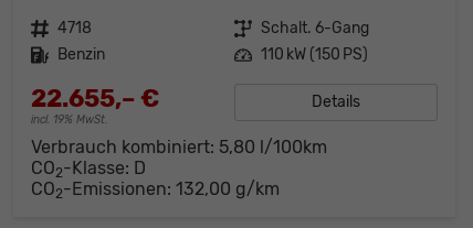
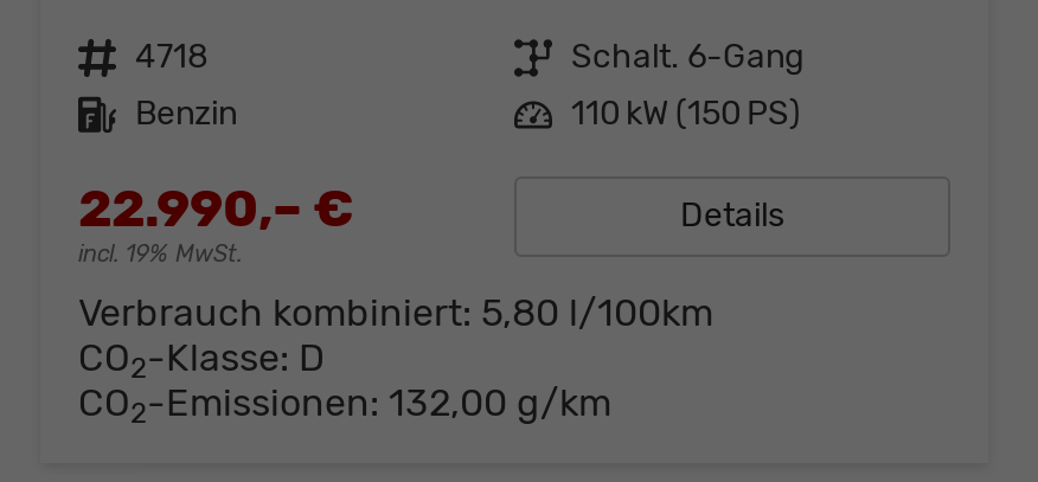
- 22.655,– €
+ 22.990,– €
